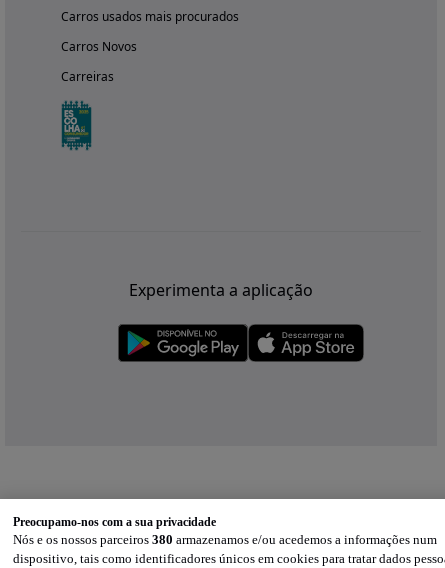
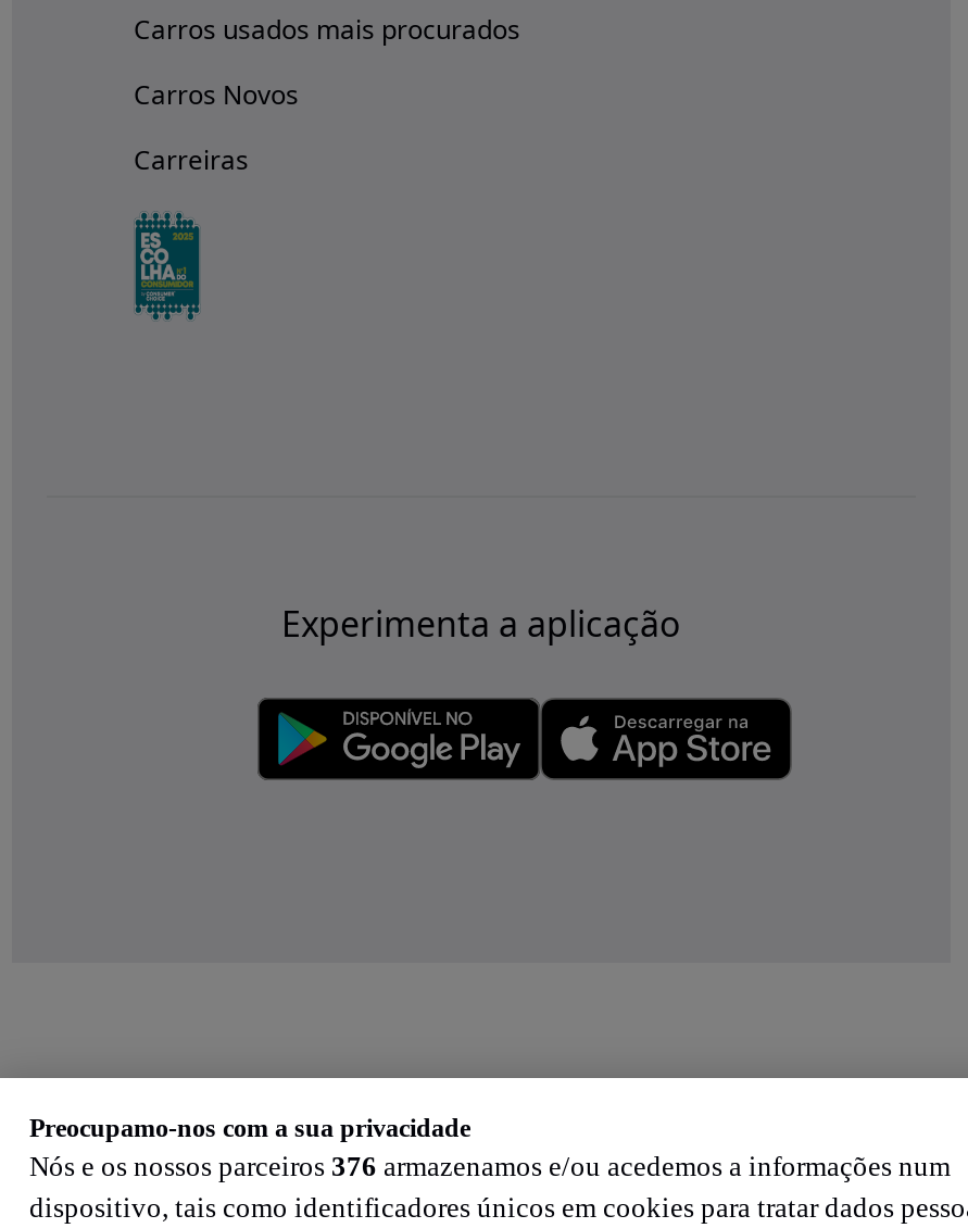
- Nós e os nossos parceiros 380 armazenamos e/ou acedemos a informações num
+ Nós e os nossos parceiros 376 armazenamos e/ou acedemos a informações num
